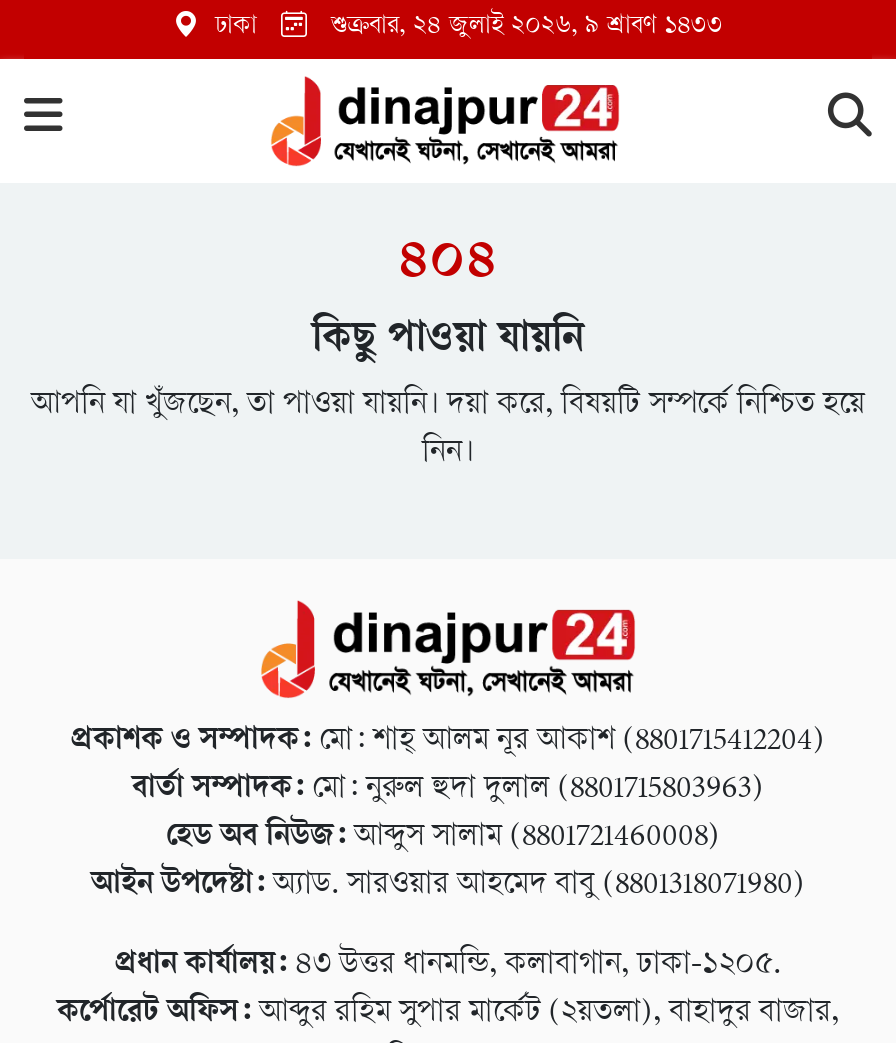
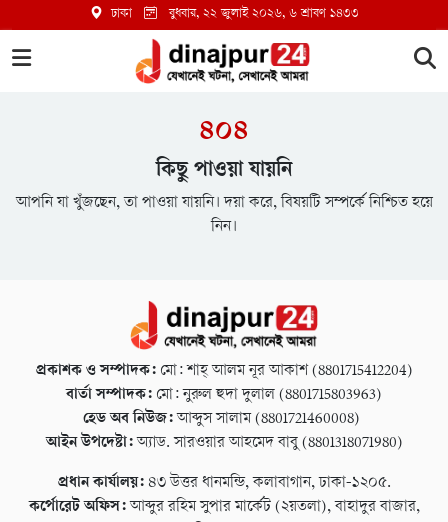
- শুক্রবার, ২৪ জুলাই ২০২৬, ৯ শ্রাবণ ১৪৩৩
+ বুধবার, ২২ জুলাই ২০২৬, ৬ শ্রাবণ ১৪৩৩
